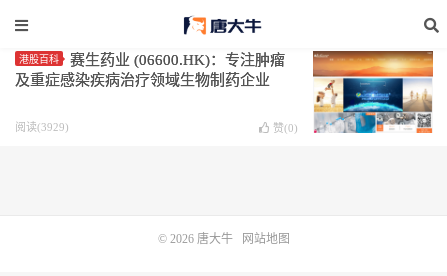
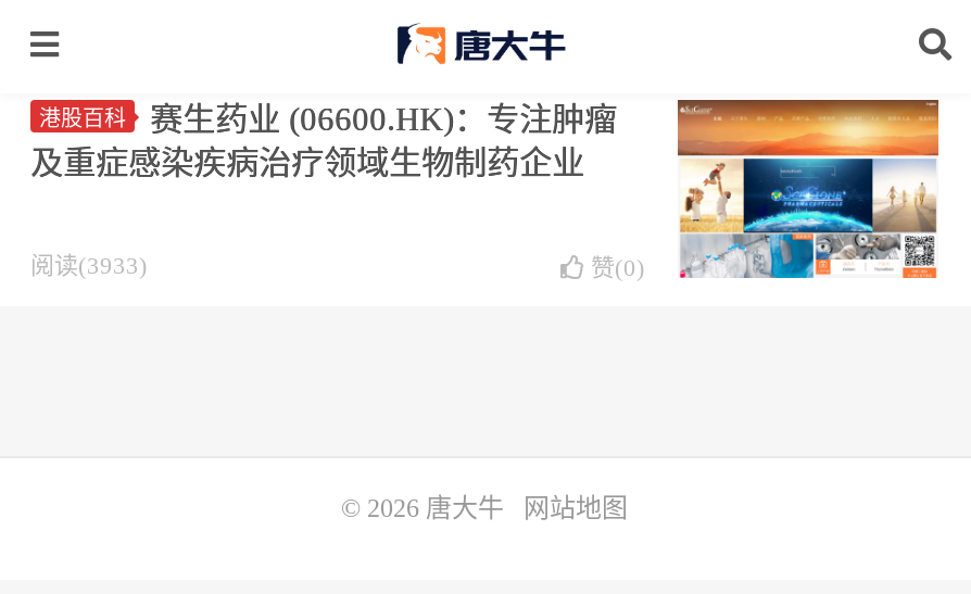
- 阅读(3929)
+ 阅读(3933)
